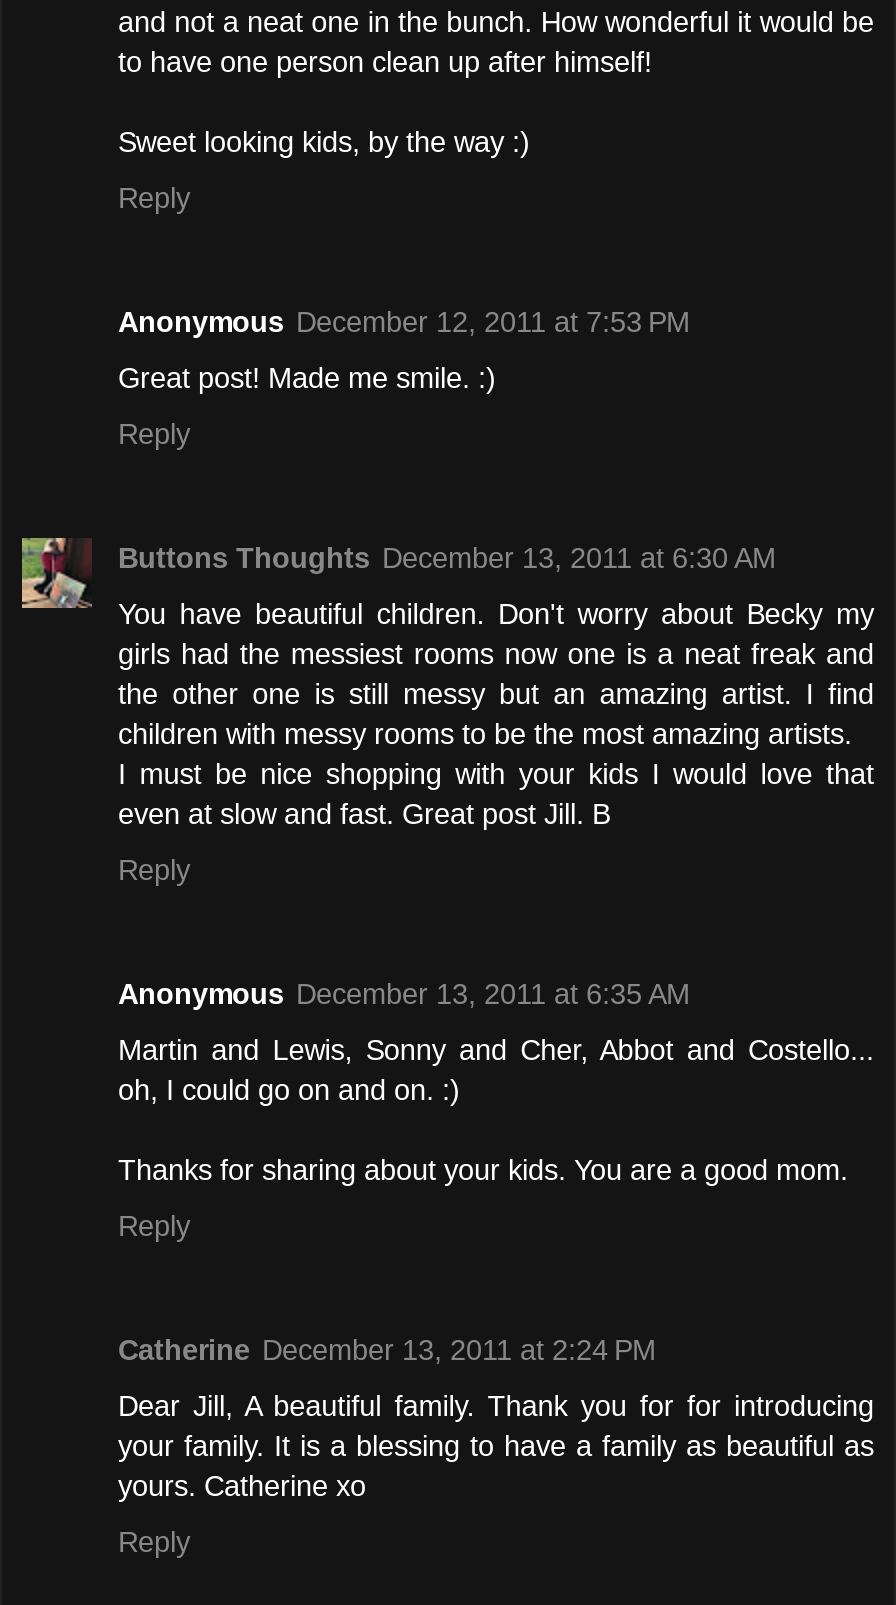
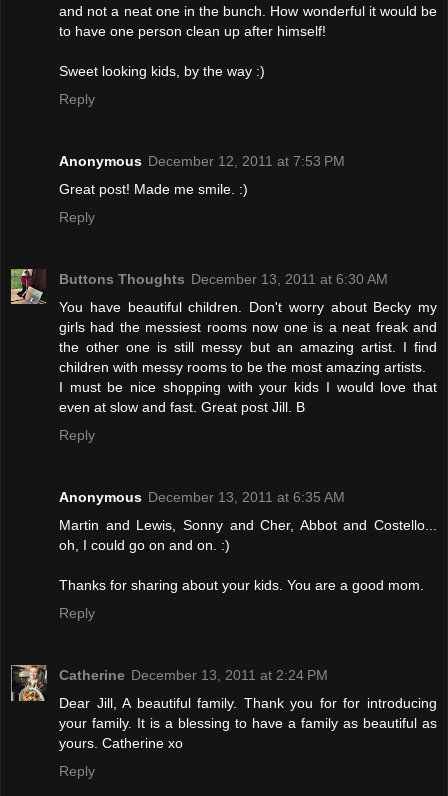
+ [image]
